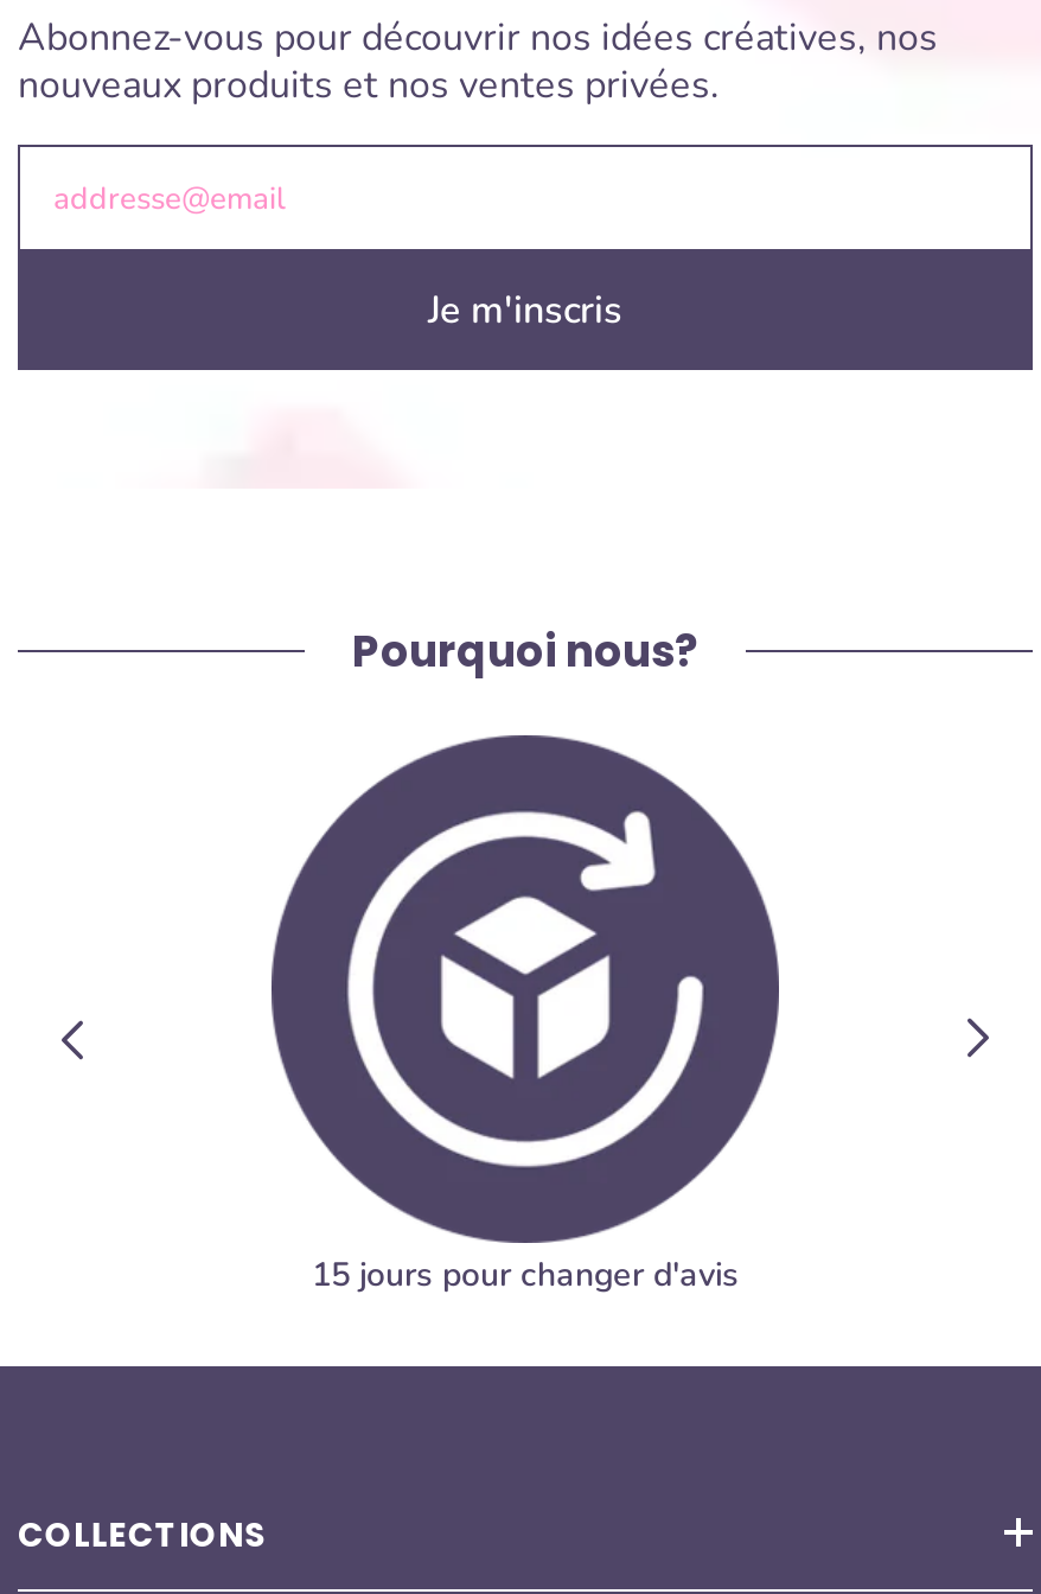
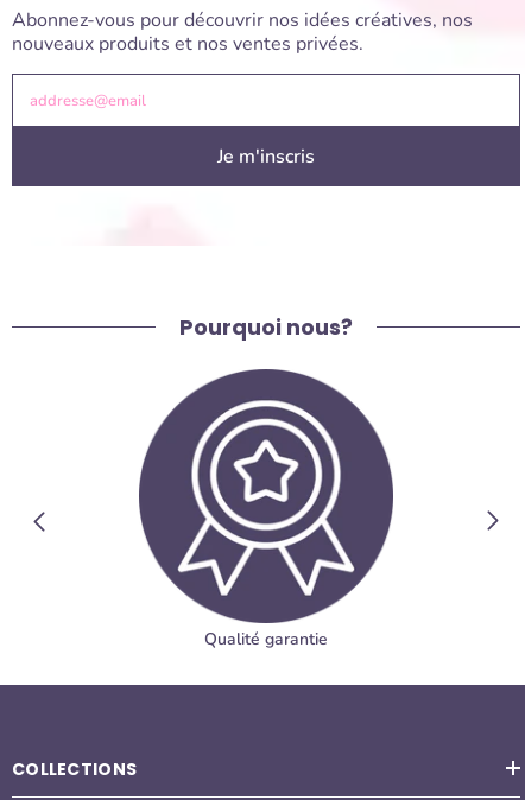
- [image]
- 15 jours pour changer d'avis
+ [image]
+ Qualité garantie
